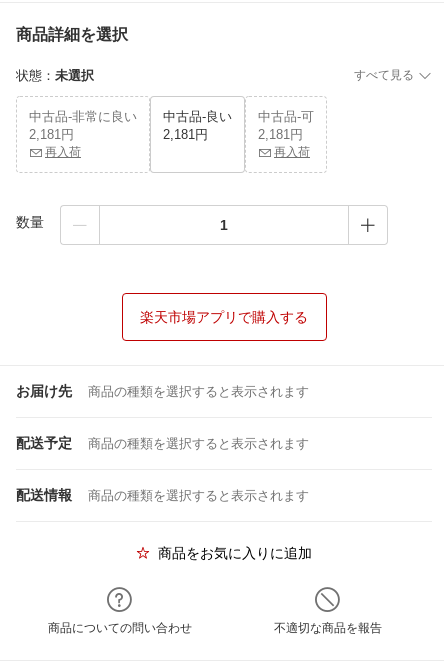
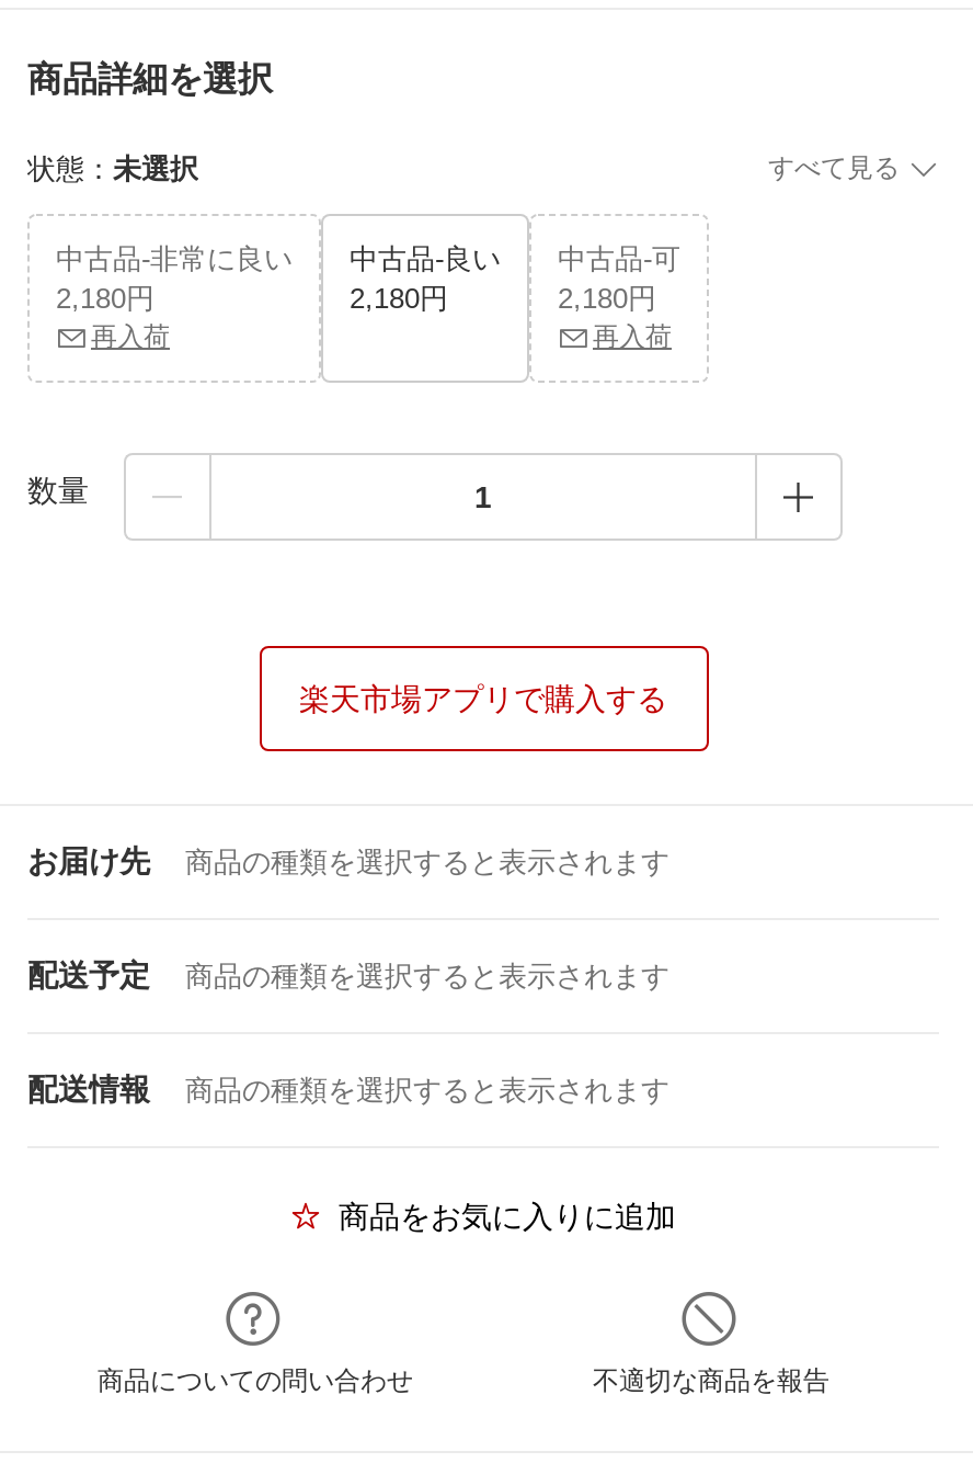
- 2,181円
+ 2,180円

- 2,181円
+ 2,180円

- 2,181円
+ 2,180円
